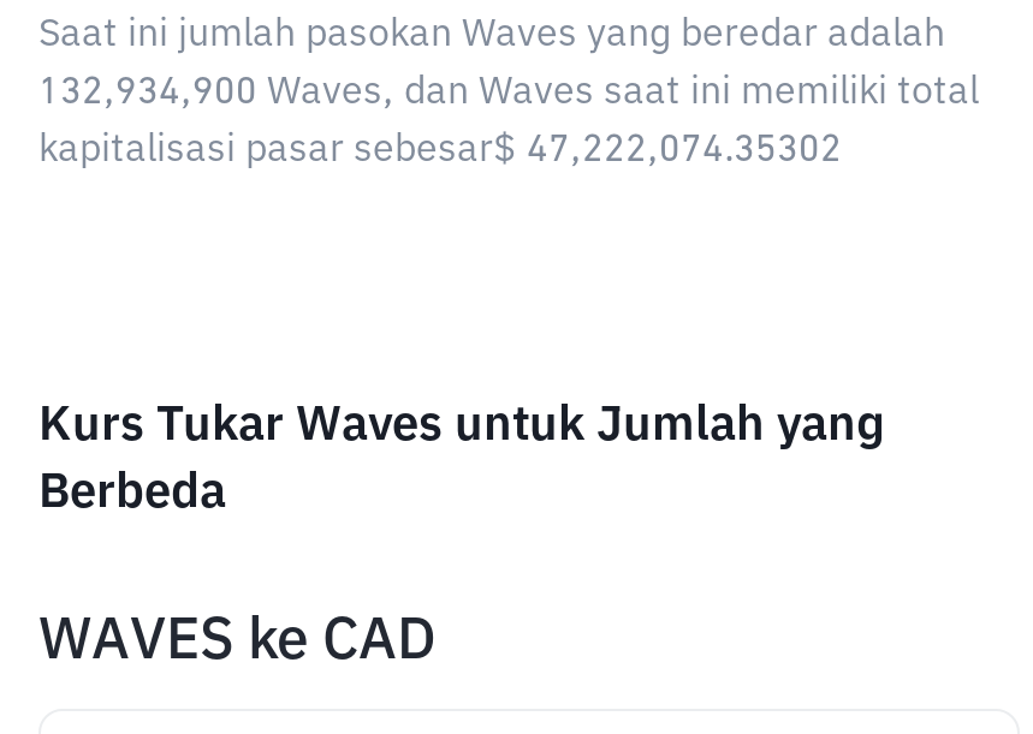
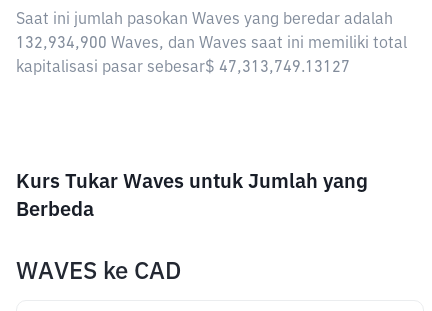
- kapitalisasi pasar sebesar$ 47,222,074.35302
+ kapitalisasi pasar sebesar$ 47,313,749.13127
